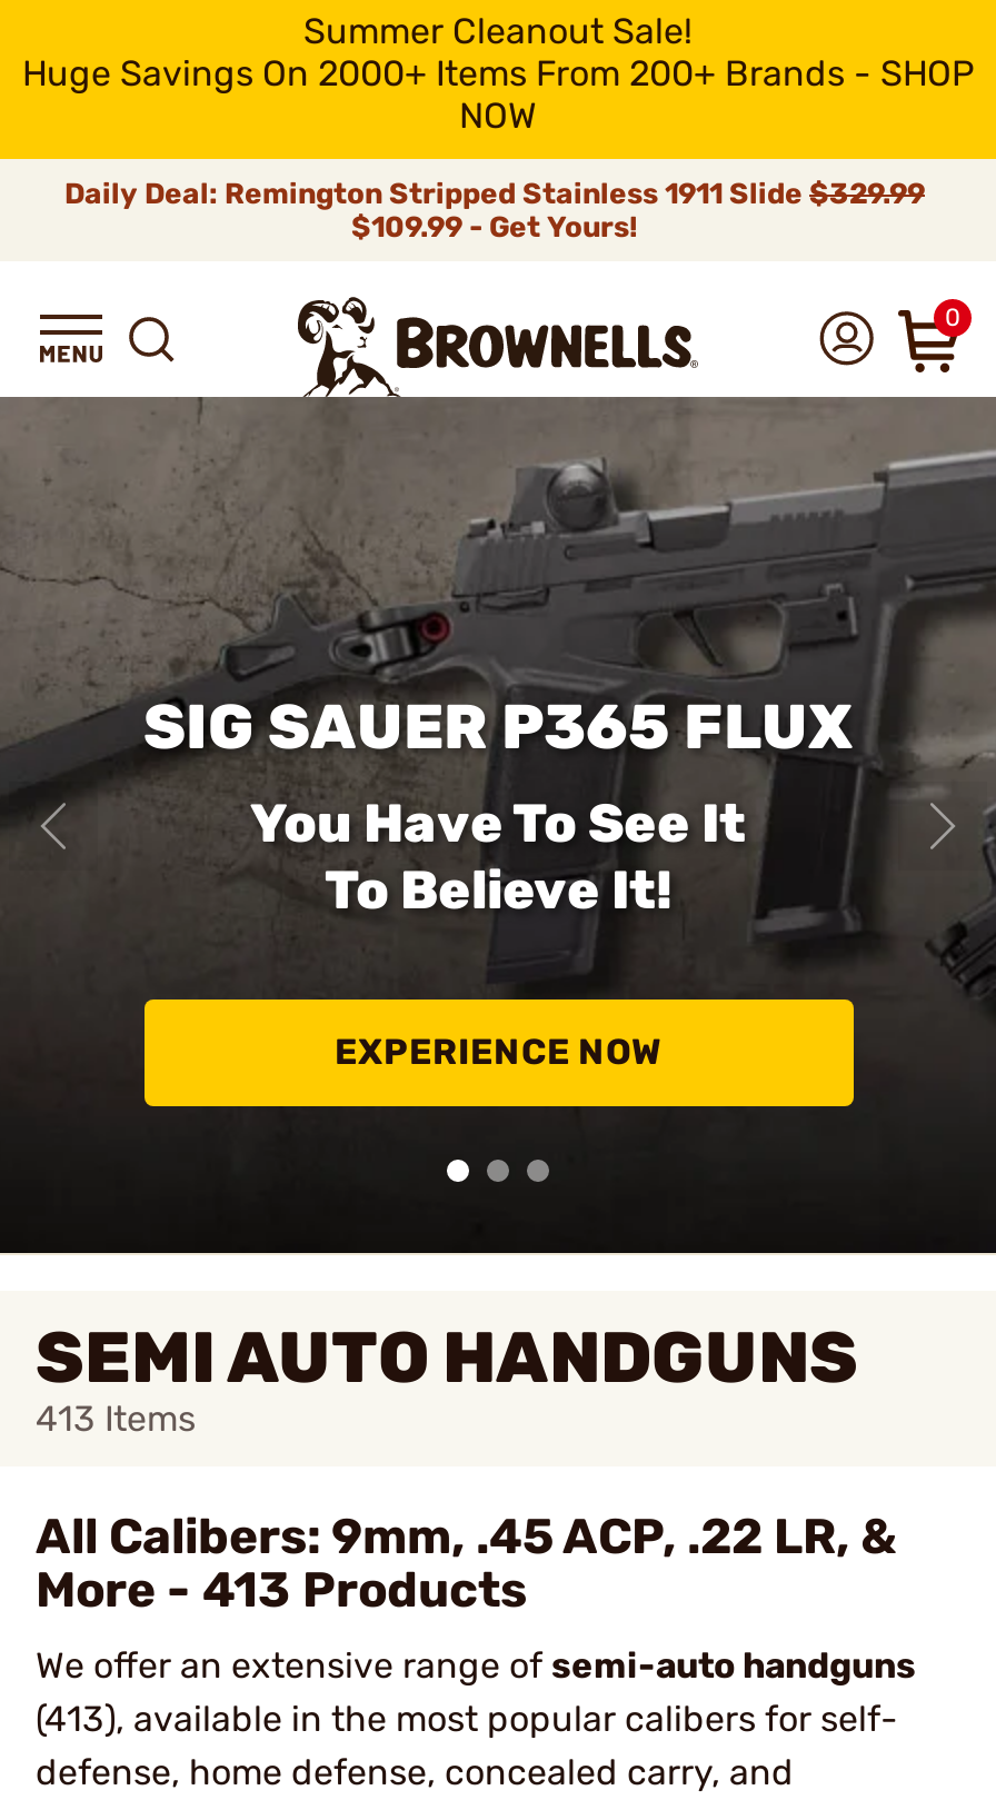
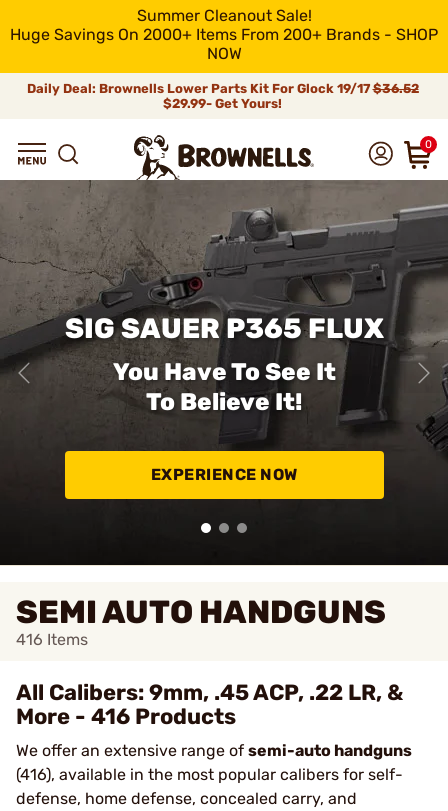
- Daily Deal: Remington Stripped Stainless 1911 Slide $329.99
- $109.99 - Get Yours!
+ Daily Deal: Brownells Lower Parts Kit For Glock 19/17 $36.52
+ $29.99- Get Yours!

- 413 Items
+ 416 Items

- More - 413 Products
+ More - 416 Products

- (413), available in the most popular calibers for self-
+ (416), available in the most popular calibers for self-
